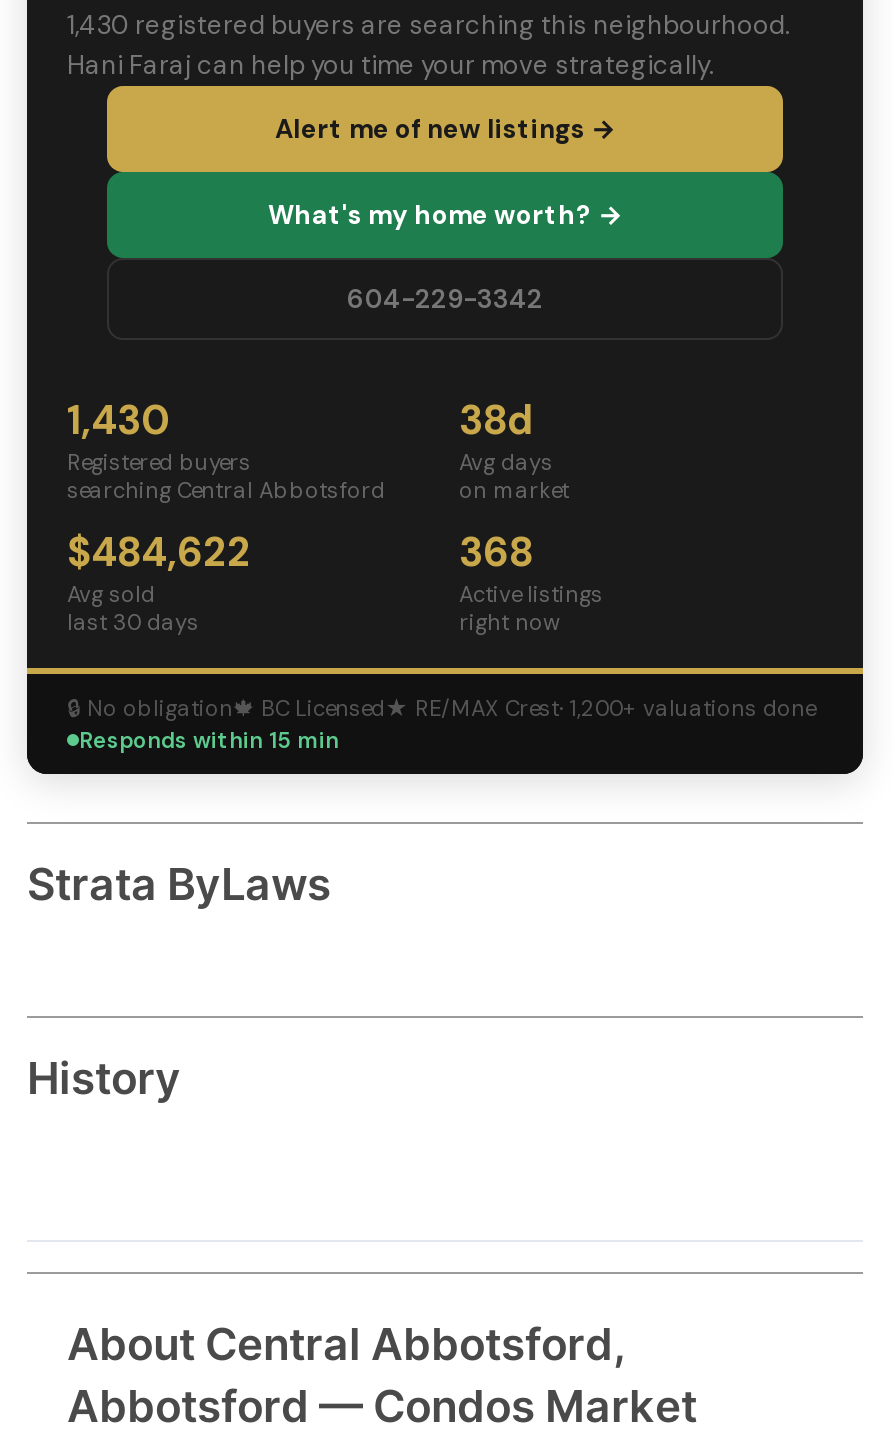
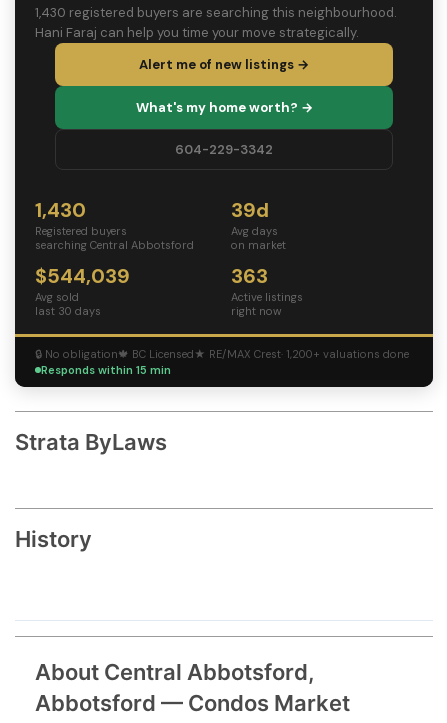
- 38d
+ 39d

- $484,622
+ $544,039

- 368
+ 363
